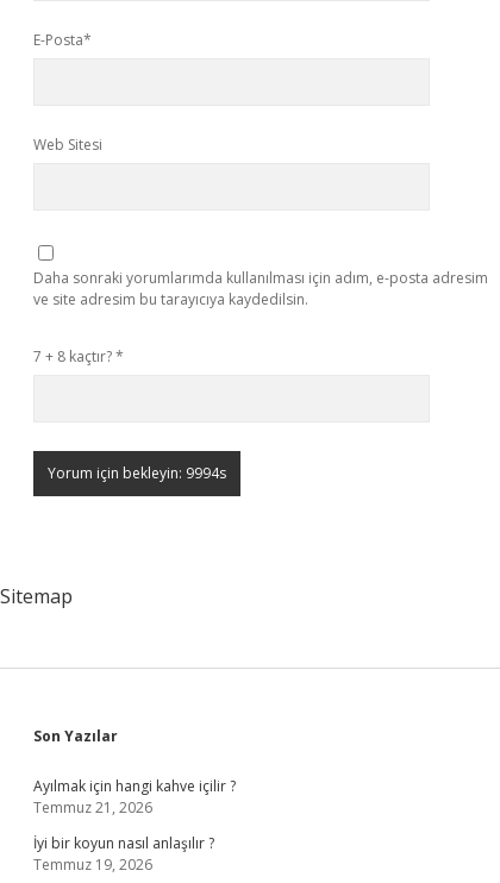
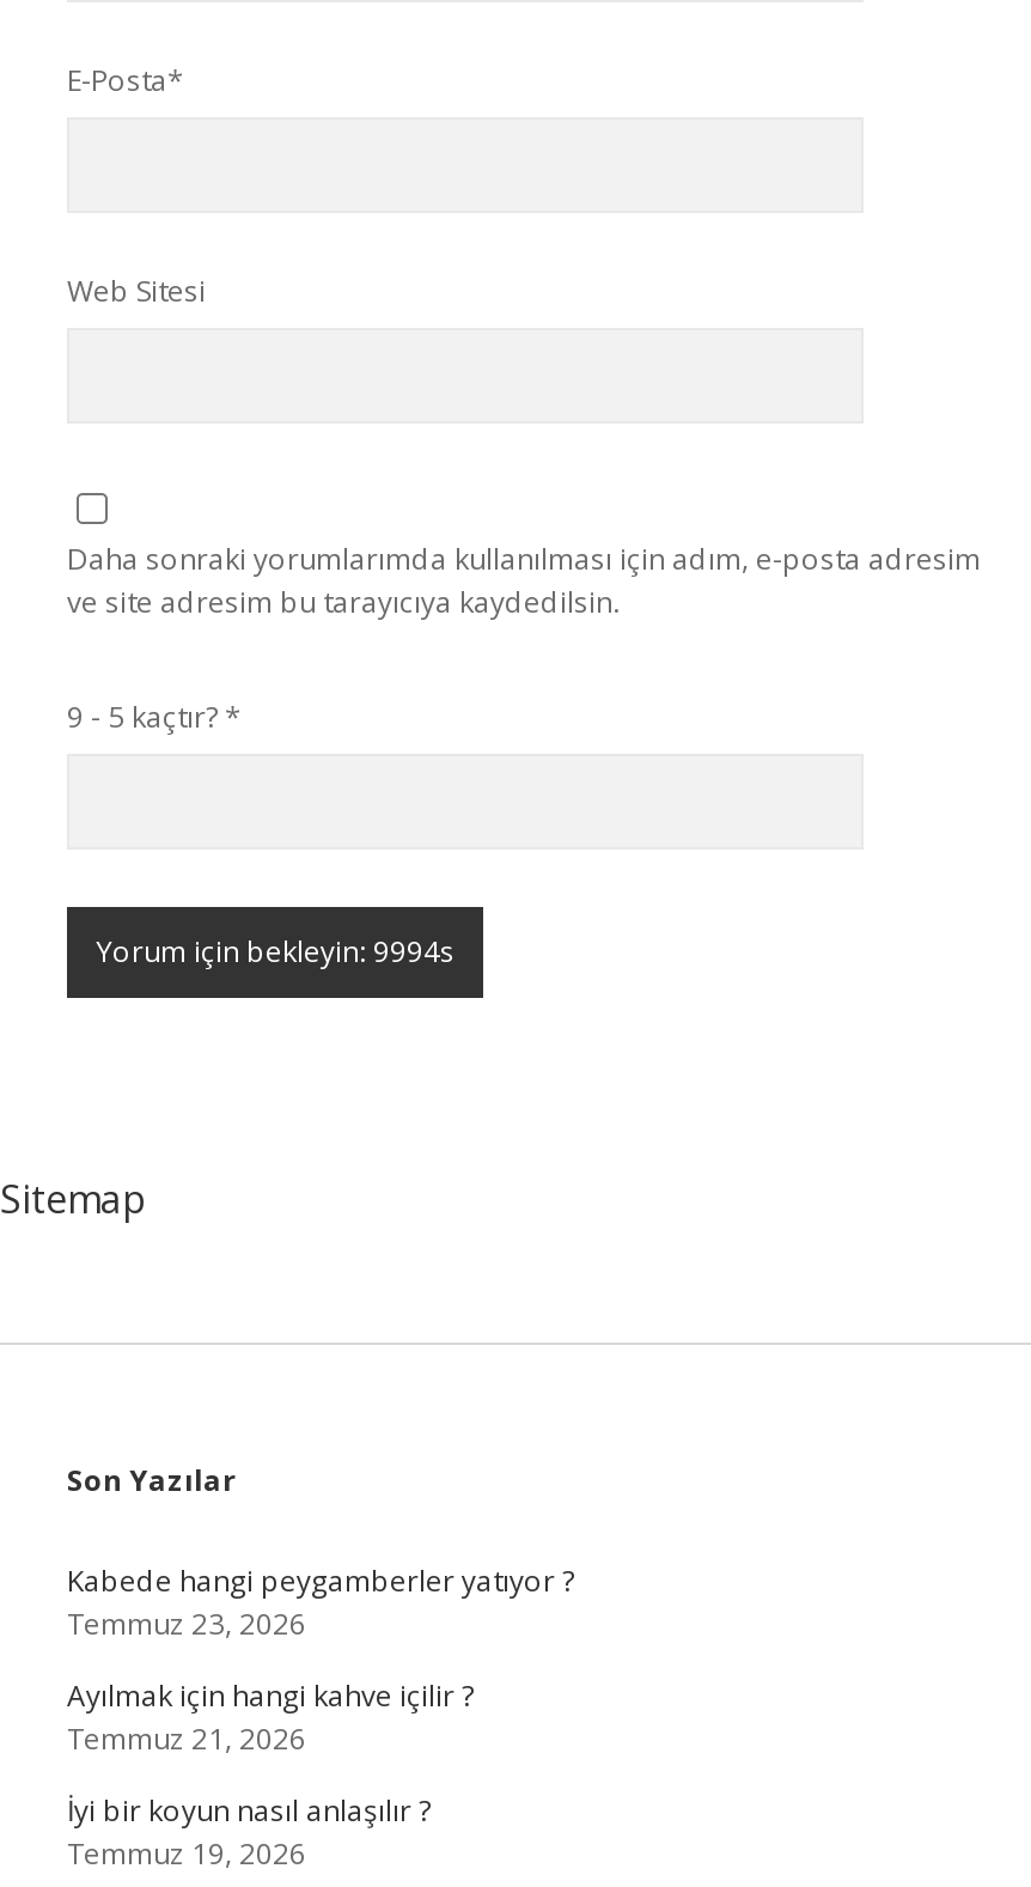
- 7 + 8 kaçtır? *
+ 9 - 5 kaçtır? *

+ Kabede hangi peygamberler yatıyor ?
+ Temmuz 23, 2026
